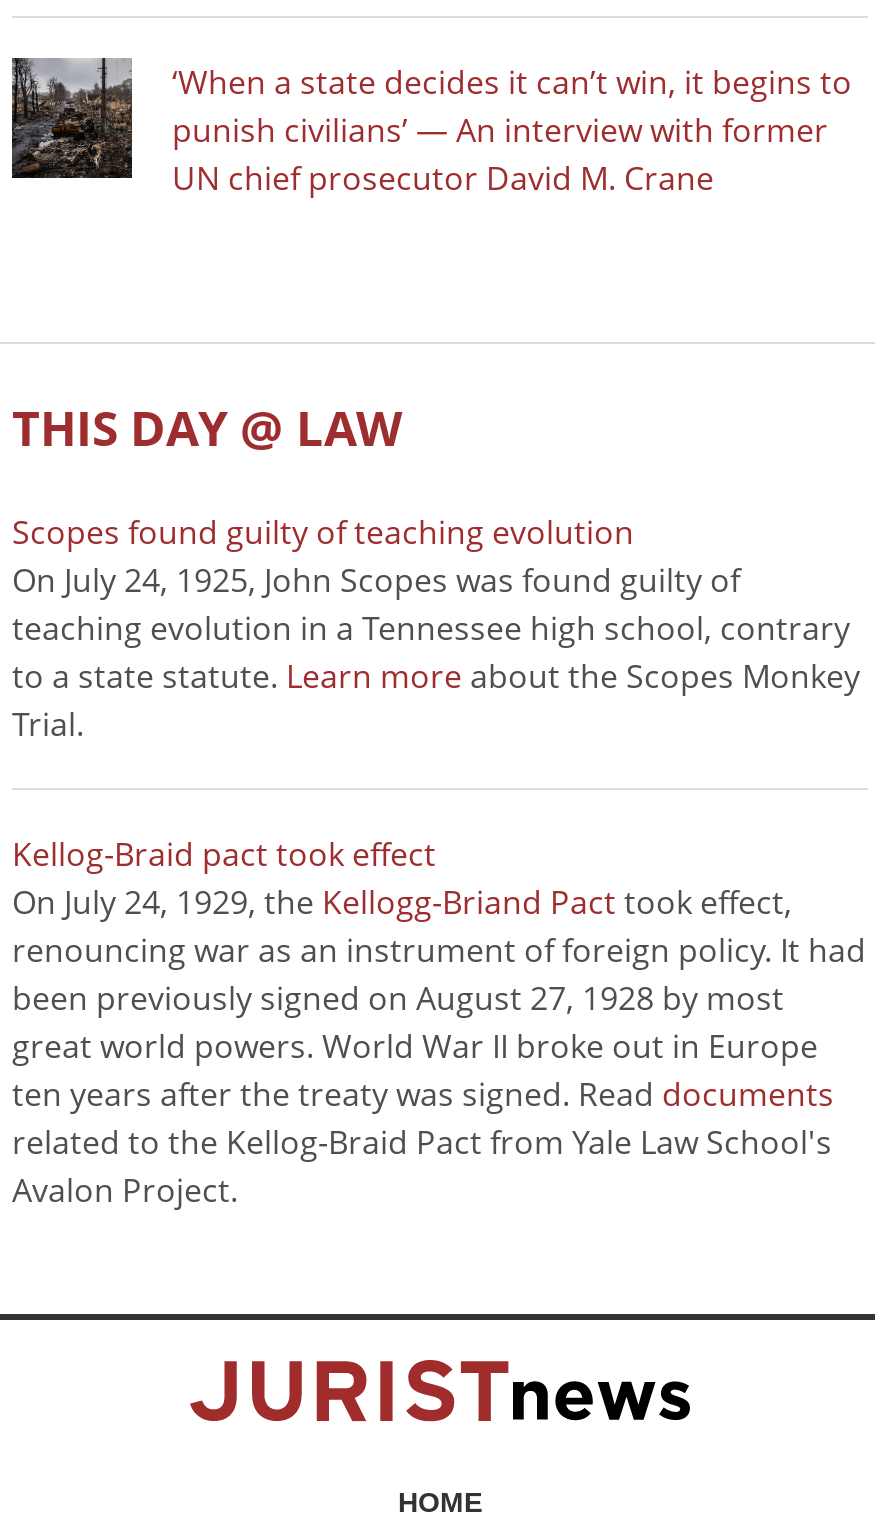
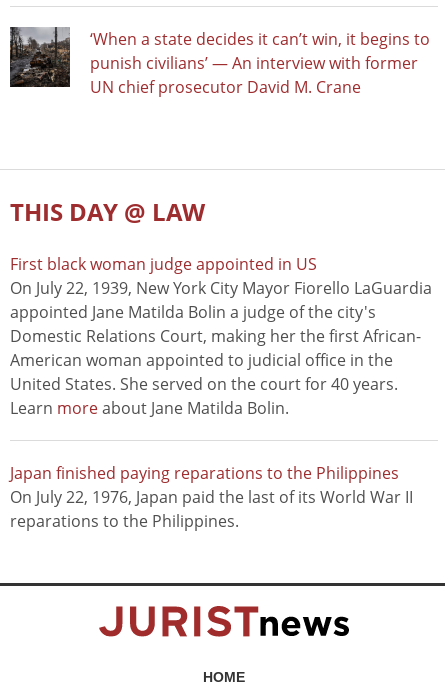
- Scopes found guilty of teaching evolution
- On July 24, 1925, John Scopes was found guilty of
- teaching evolution in a Tennessee high school, contrary
- to a state statute. Learn more about the Scopes Monkey
- Trial.
+ First black woman judge appointed in US
+ On July 22, 1939, New York City Mayor Fiorello LaGuardia
+ appointed Jane Matilda Bolin a judge of the city's
+ Domestic Relations Court, making her the first African-
+ American woman appointed to judicial office in the
+ United States. She served on the court for 40 years.
+ Learn more about Jane Matilda Bolin.

- Kellog-Braid pact took effect
- On July 24, 1929, the Kellogg-Briand Pact took effect,
- renouncing war as an instrument of foreign policy. It had
- been previously signed on August 27, 1928 by most
- great world powers. World War II broke out in Europe
- ten years after the treaty was signed. Read documents
- related to the Kellog-Braid Pact from Yale Law School's
- Avalon Project.
+ Japan finished paying reparations to the Philippines
+ On July 22, 1976, Japan paid the last of its World War II
+ reparations to the Philippines.
